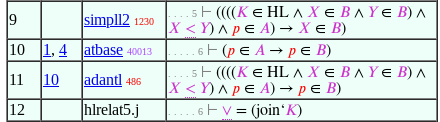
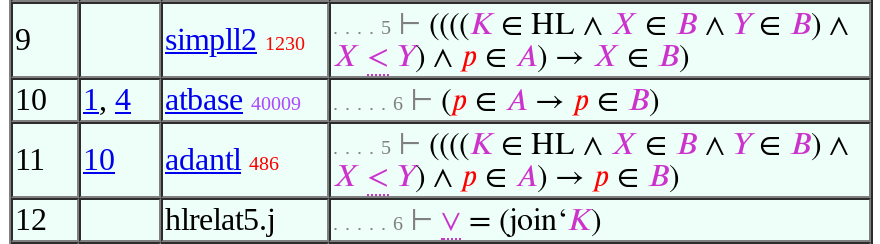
- atbase 40013
+ atbase 40009
